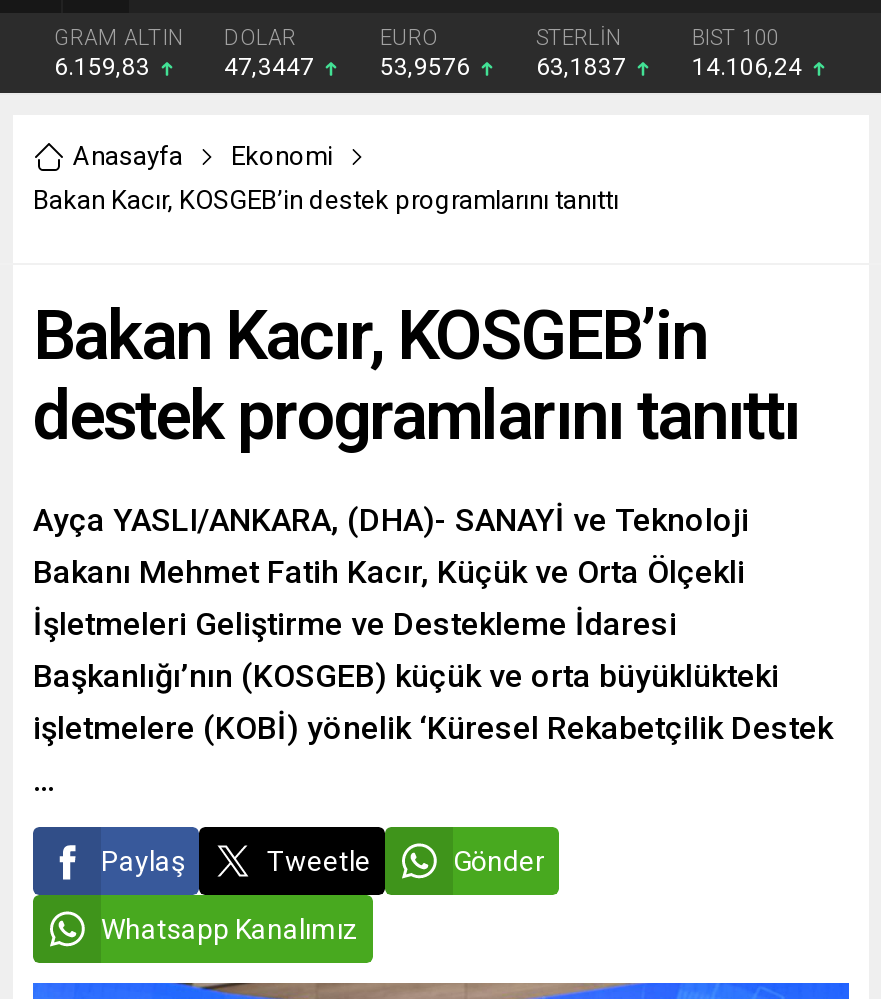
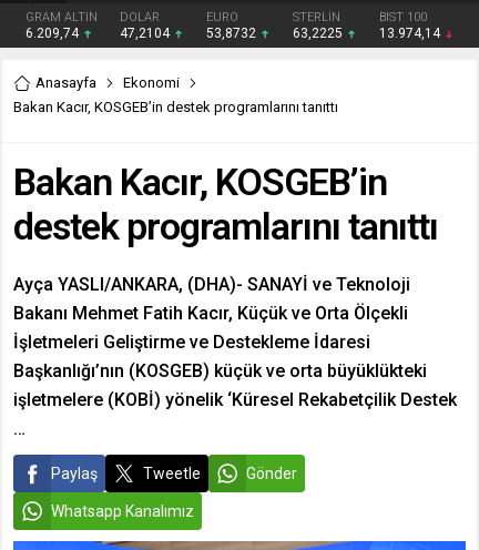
- 6.159,83
+ 6.209,74

- 47,3447
+ 47,2104

- 53,9576
+ 53,8732

- 63,1837
+ 63,2225

- 14.106,24
+ 13.974,14
